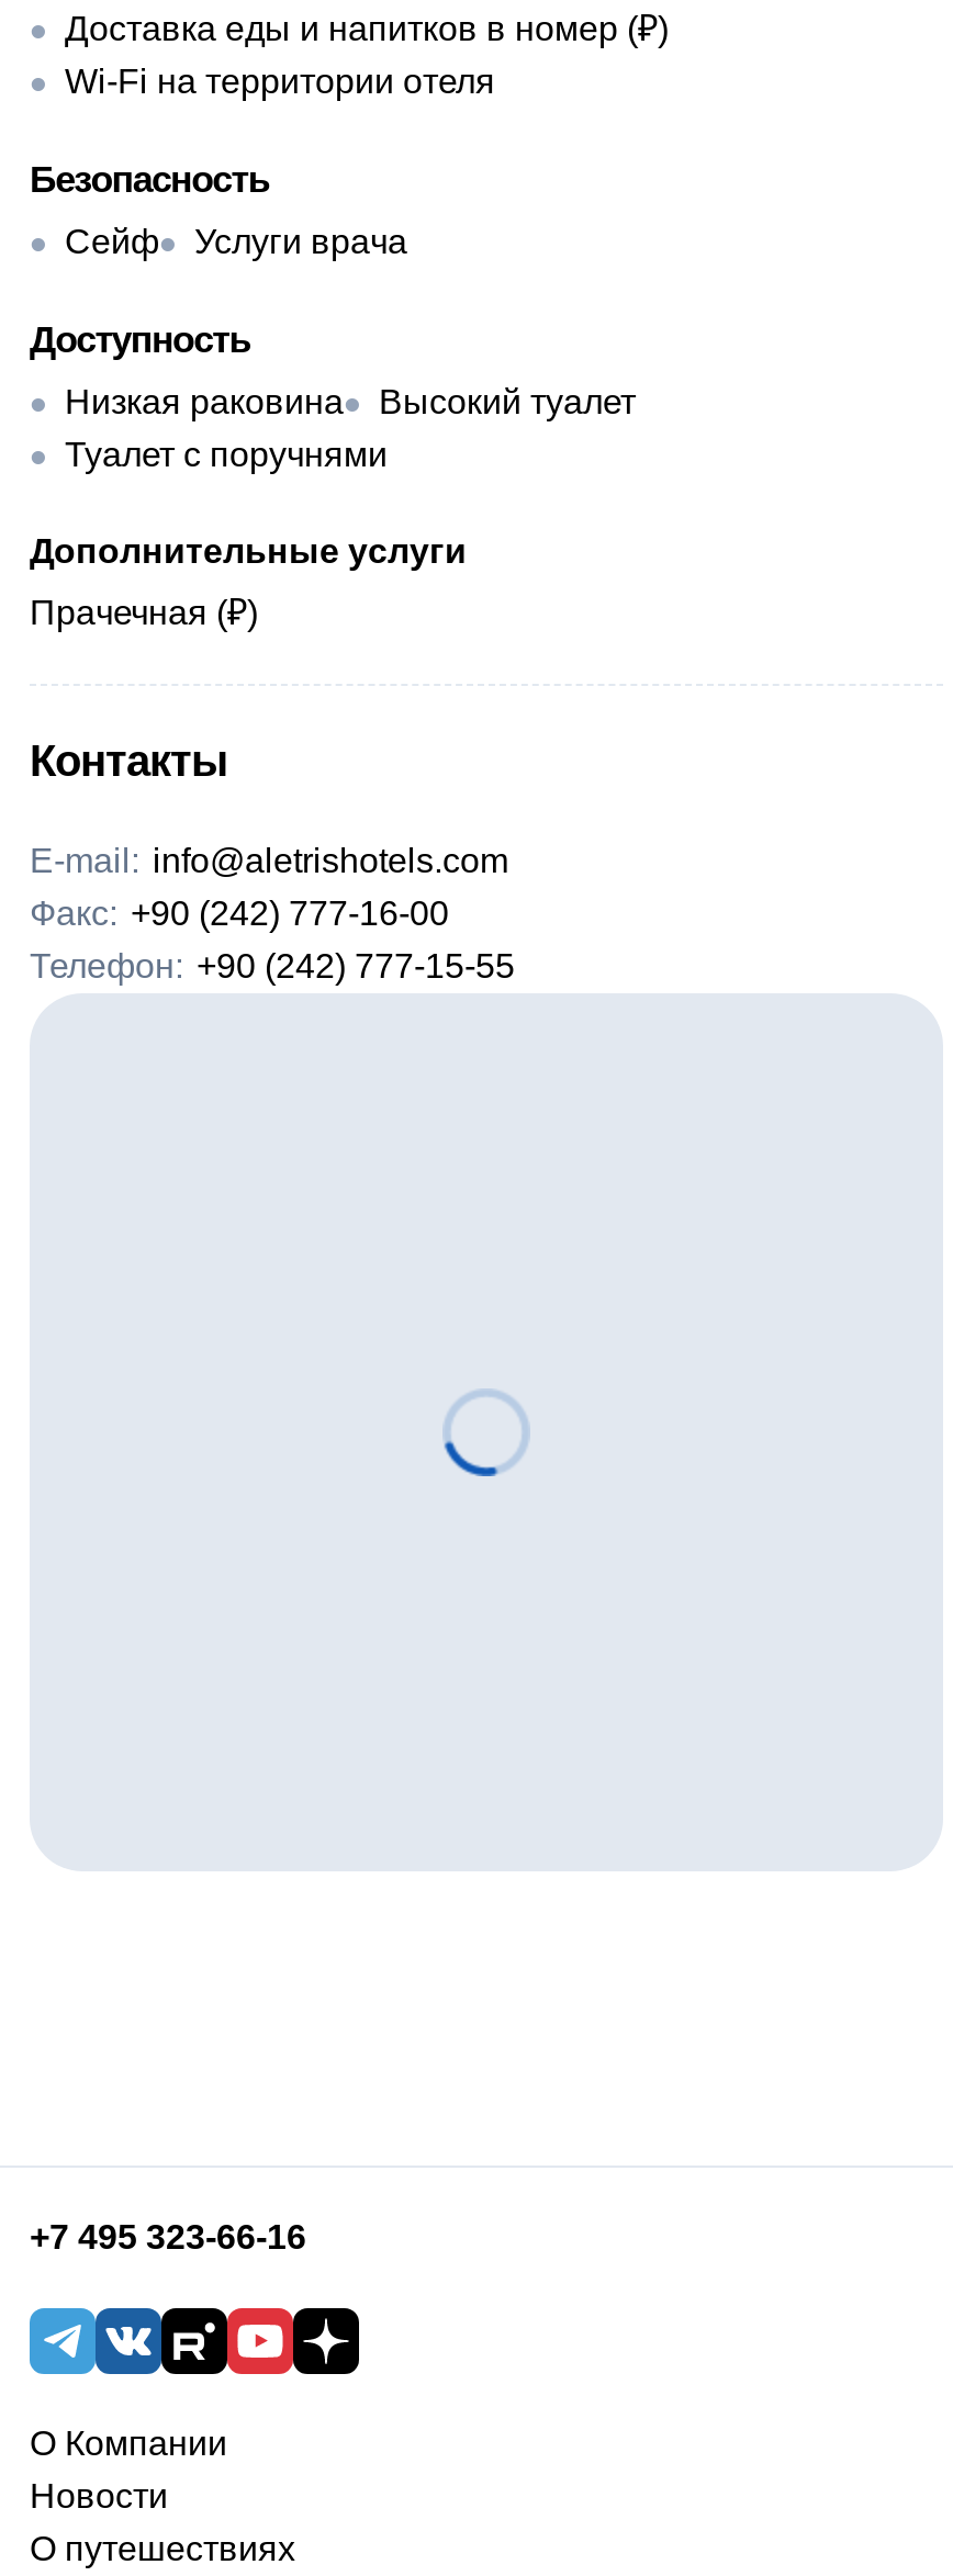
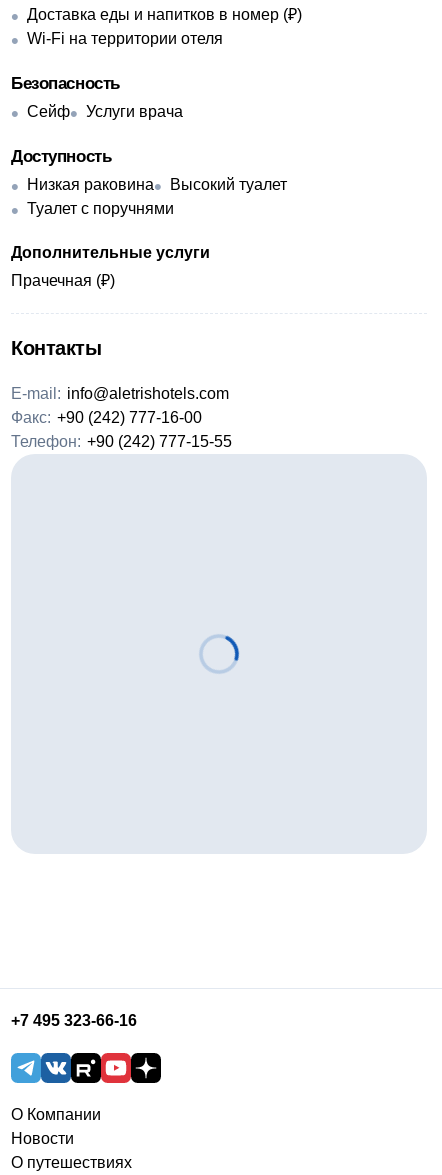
- [image]
+ [image]
